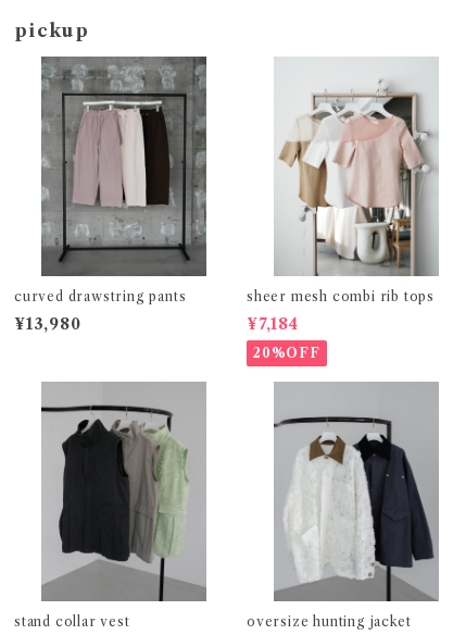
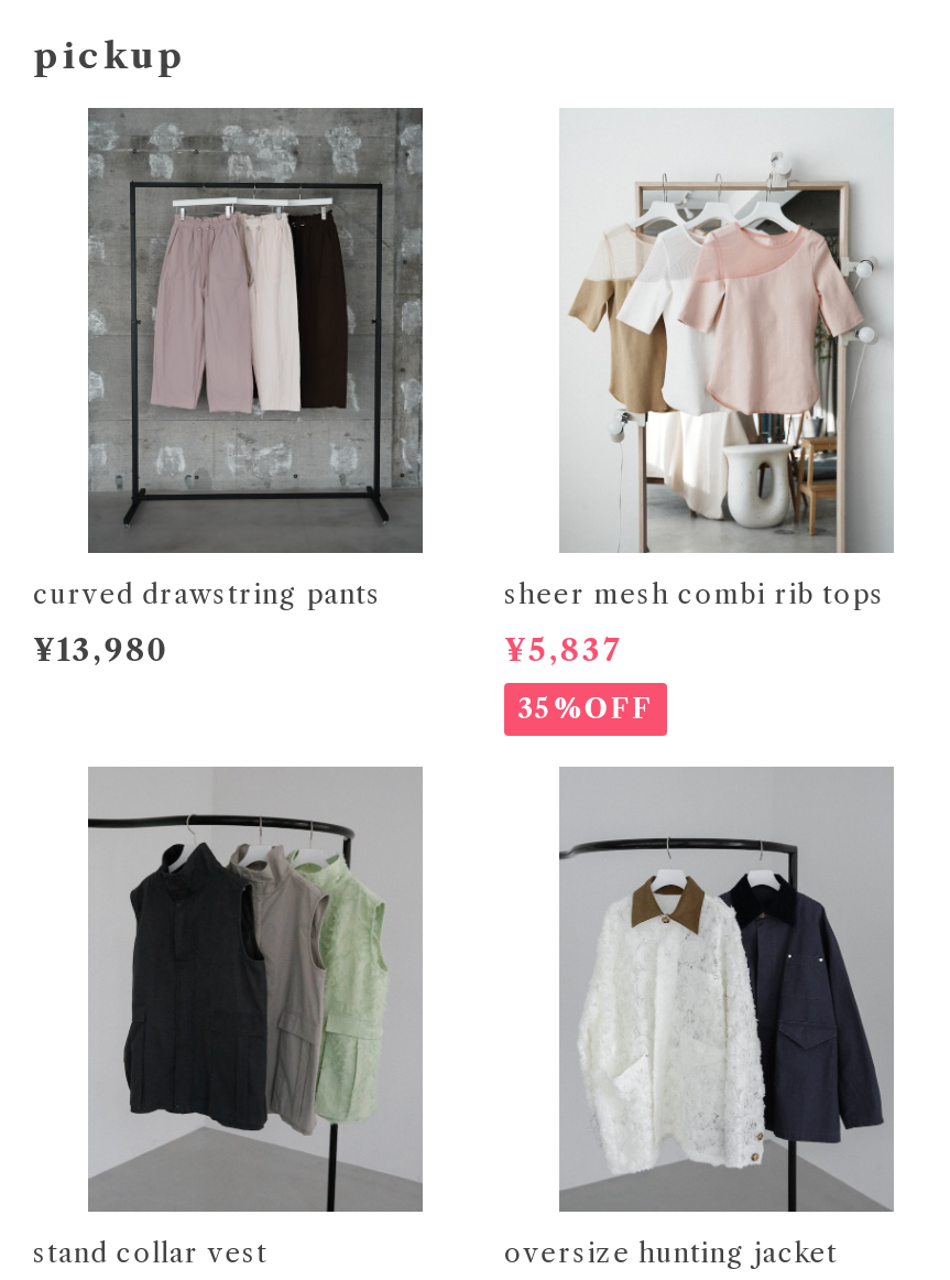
- ¥7,184
+ ¥5,837

- 20%OFF
+ 35%OFF
